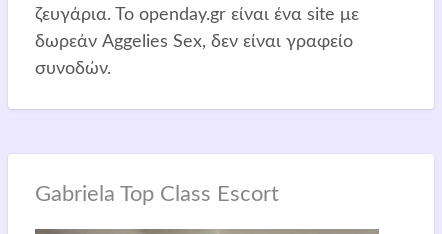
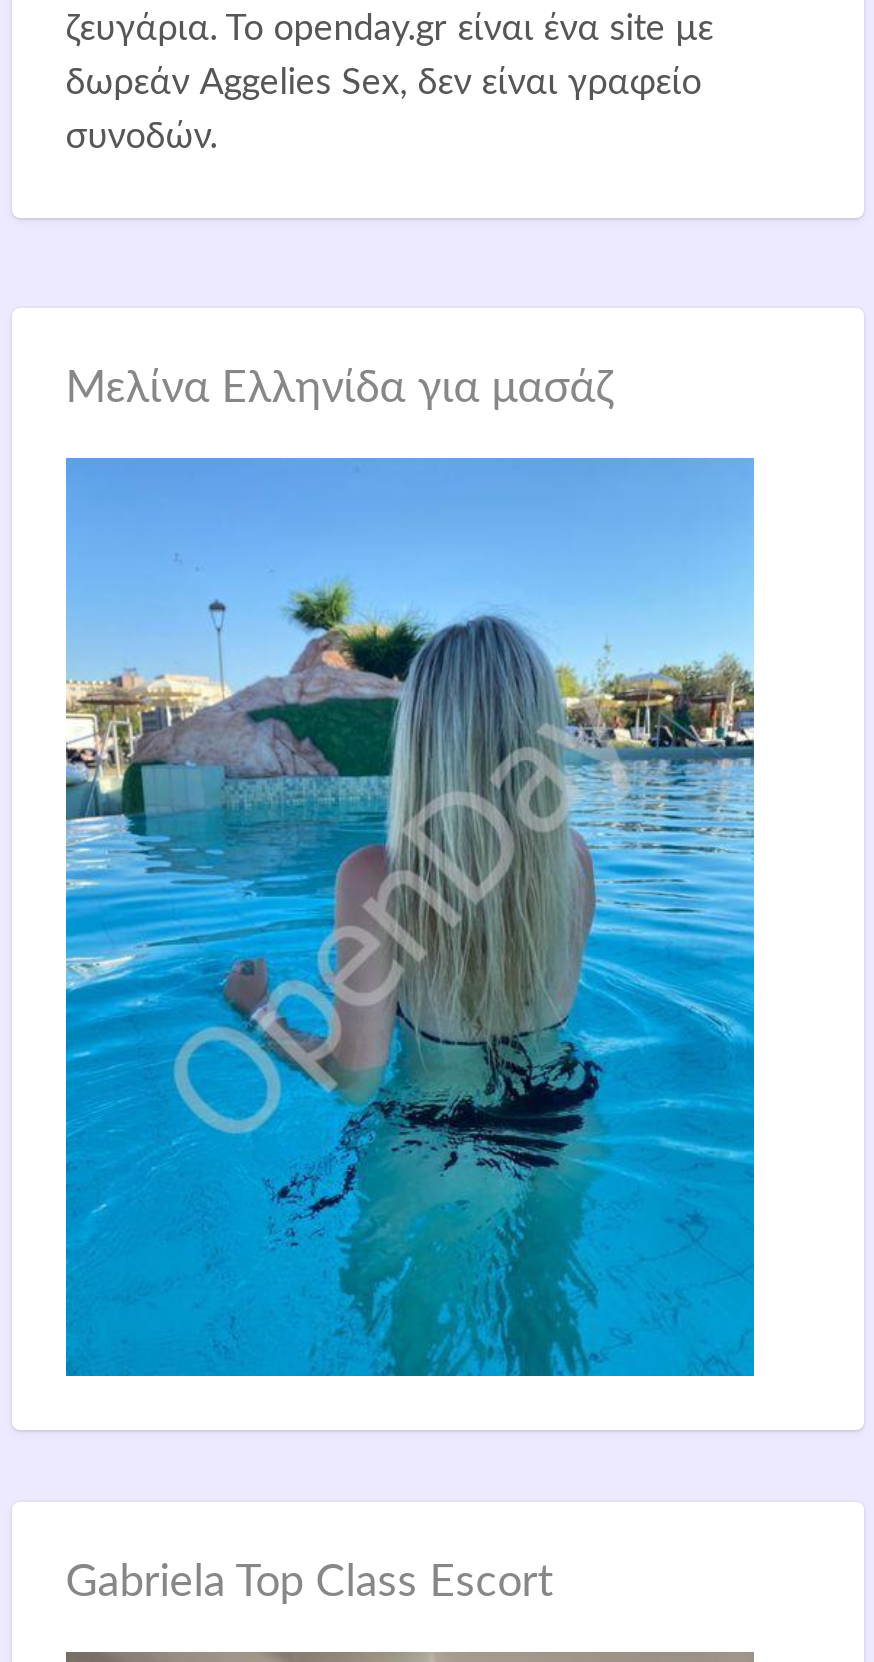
+ [image]

+ Μελίνα Ελληνίδα για μασάζ
